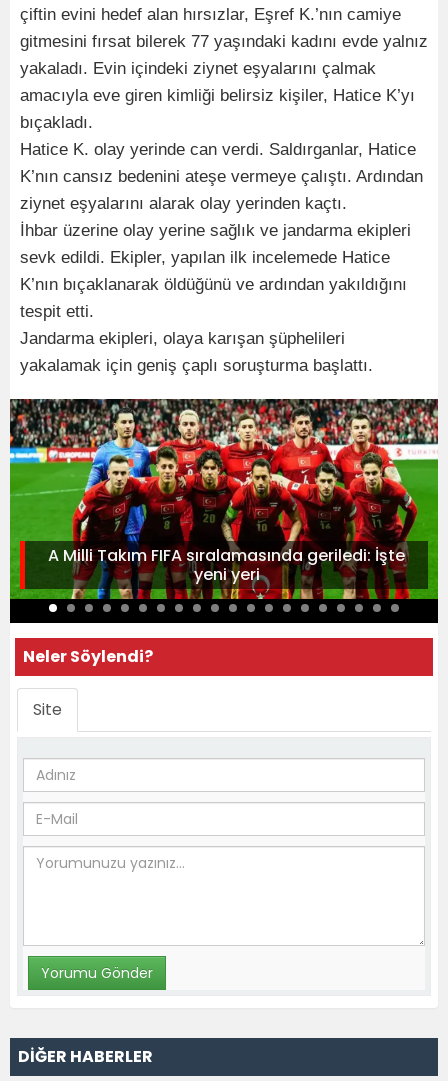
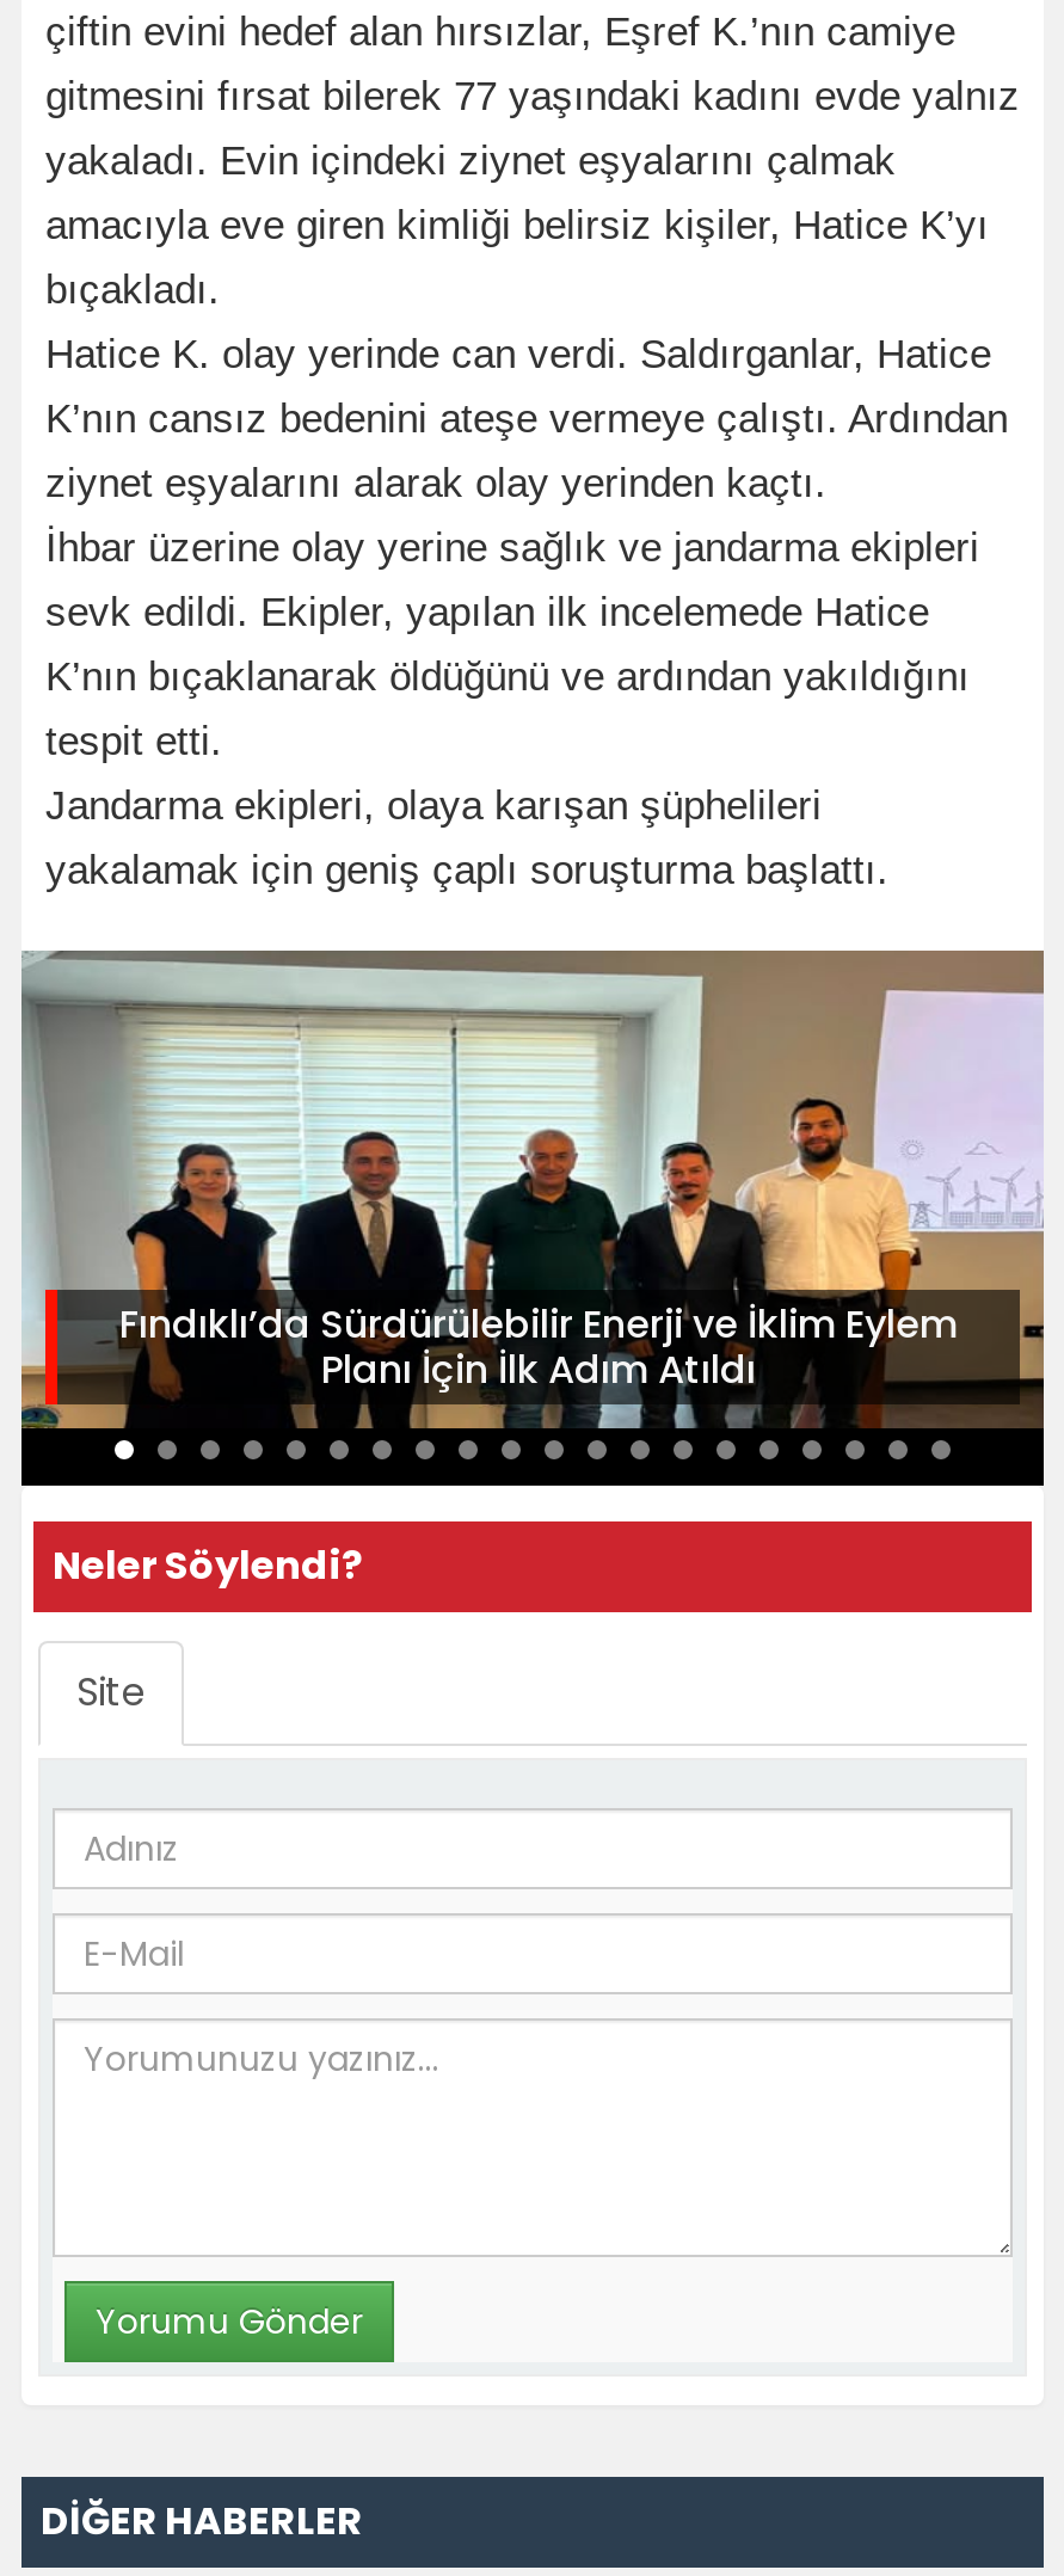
- [image]
- A Milli Takım FIFA sıralamasında geriledi: İşte
- yeni yeri
+ [image]
+ Fındıklı’da Sürdürülebilir Enerji ve İklim Eylem
+ Planı İçin İlk Adım Atıldı
